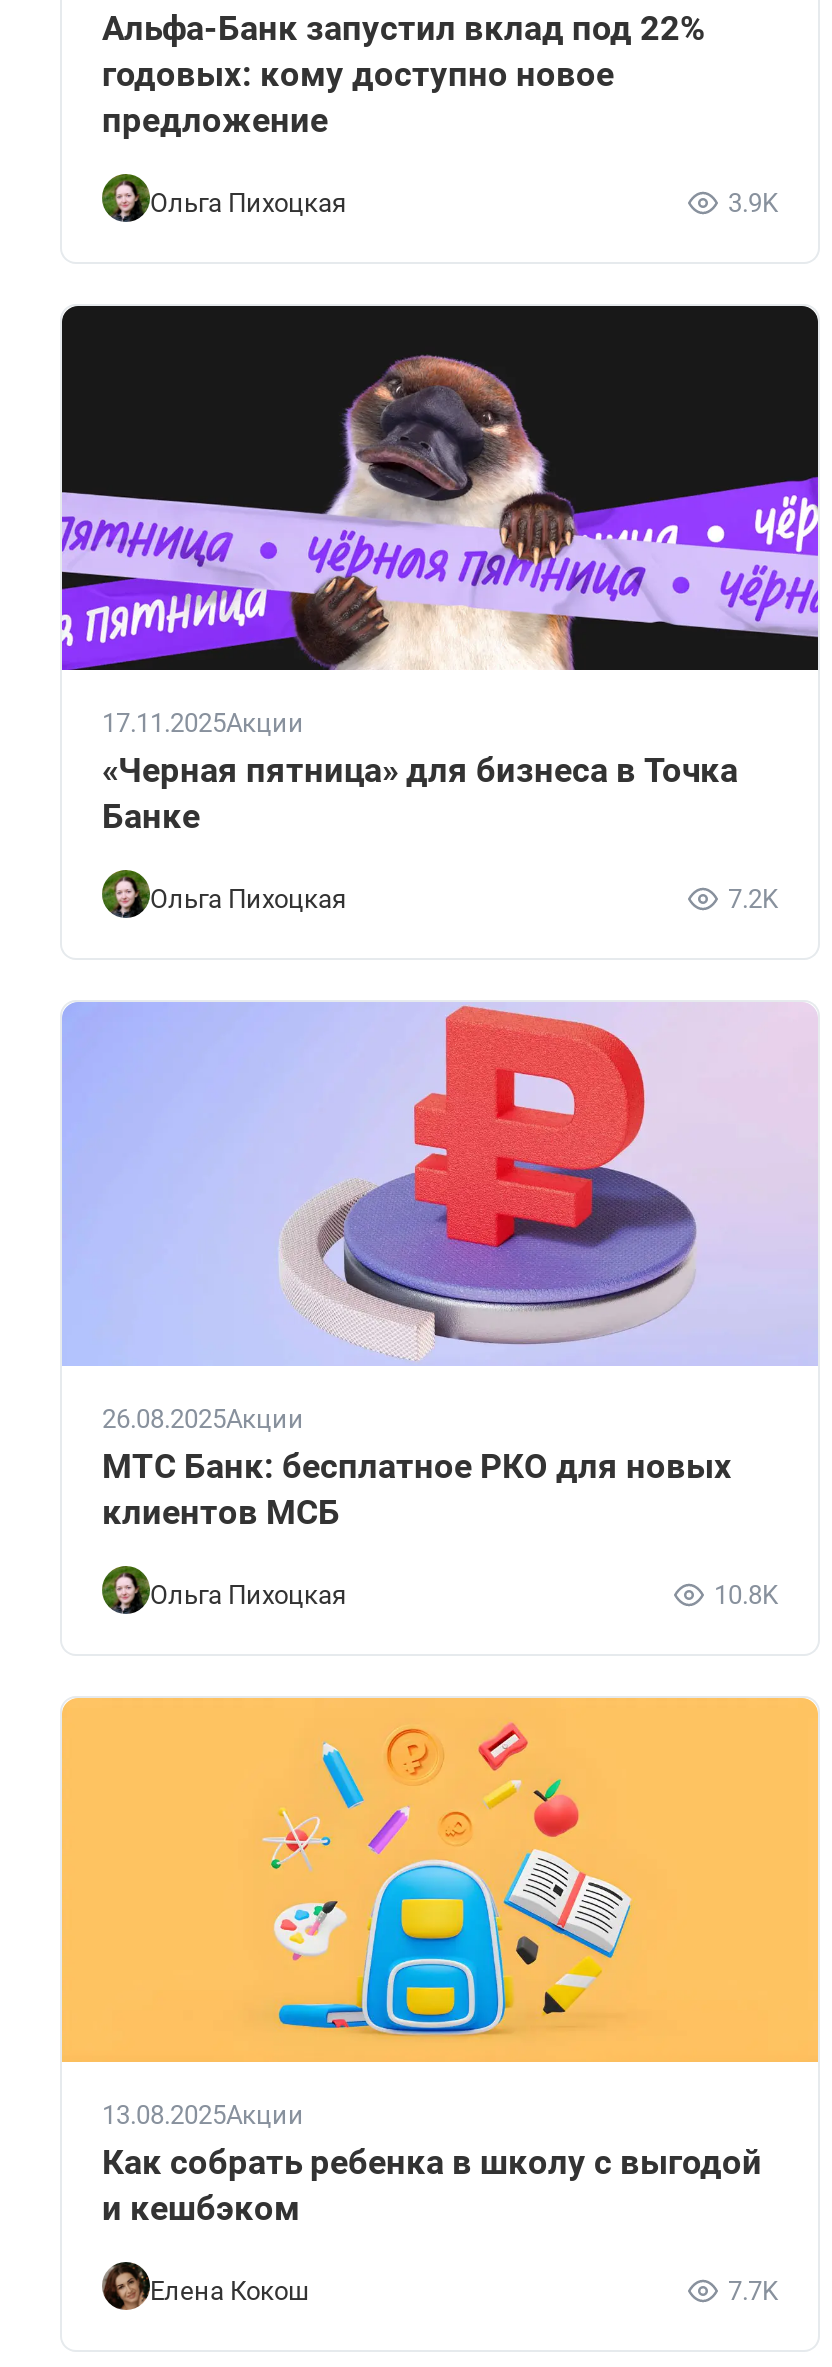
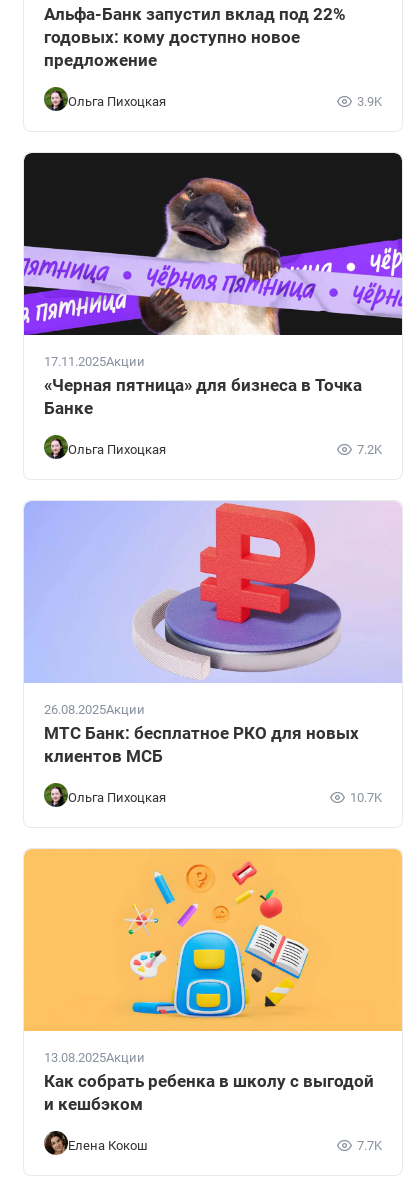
- 10.8K
+ 10.7K
